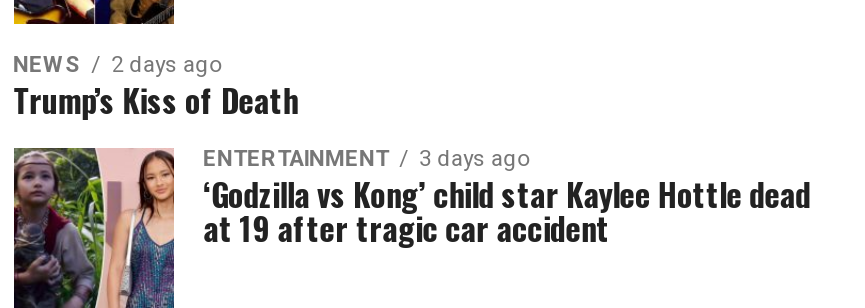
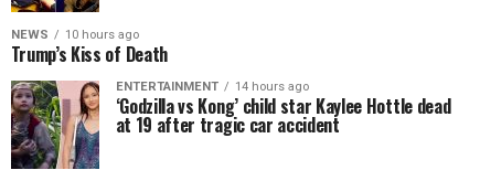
- NEWS 2 days ago
+ NEWS 10 hours ago

- ENTERTAINMENT 3 days ago
+ ENTERTAINMENT 14 hours ago
